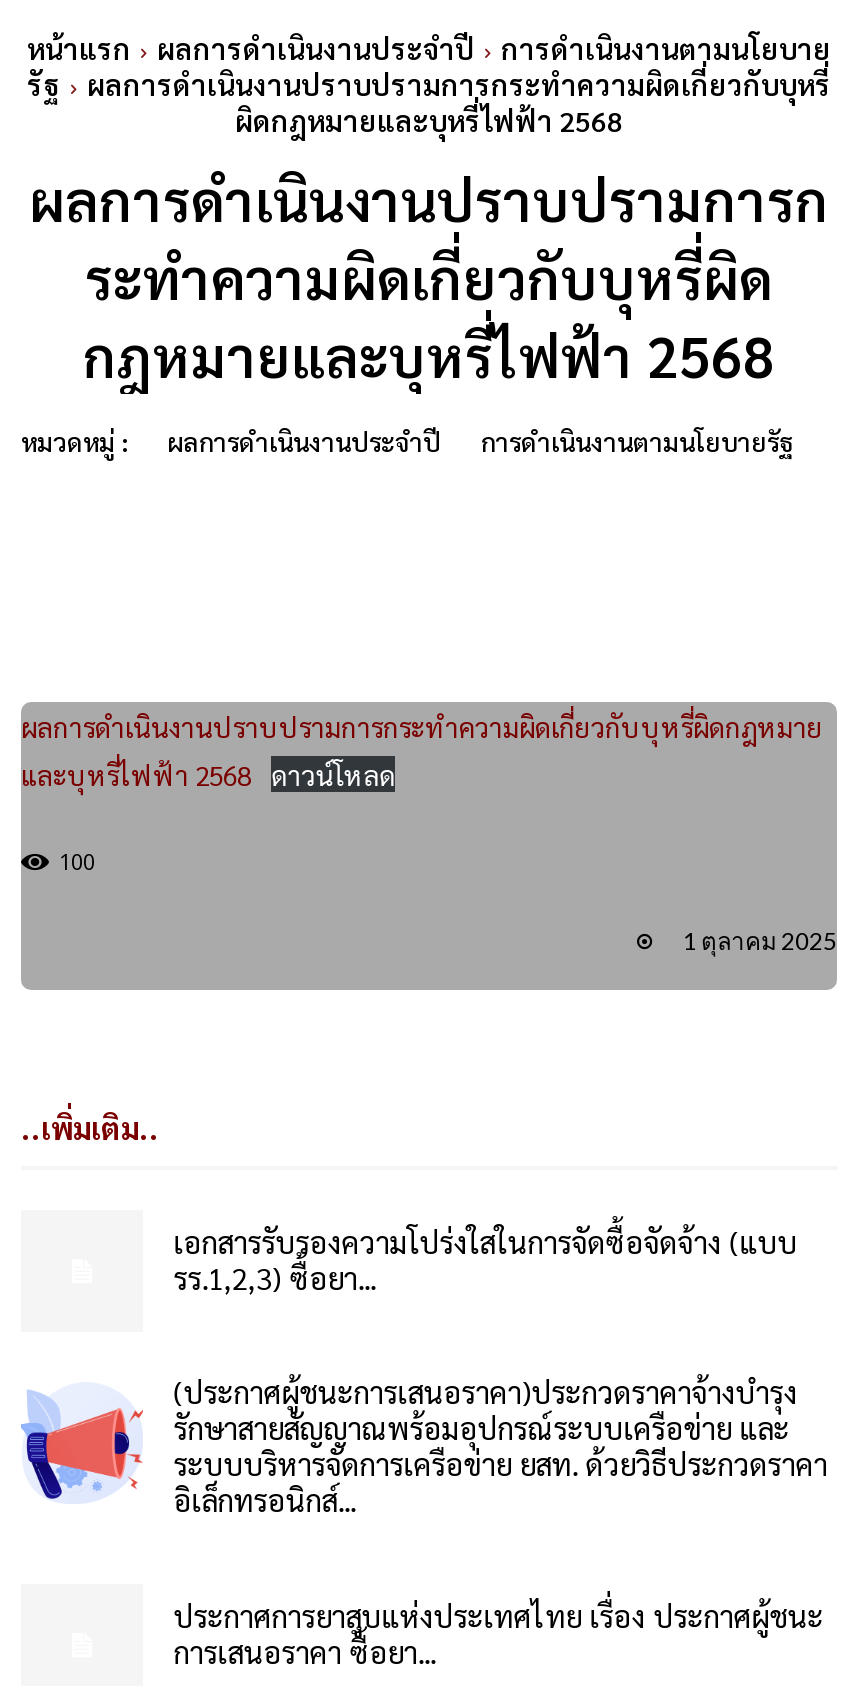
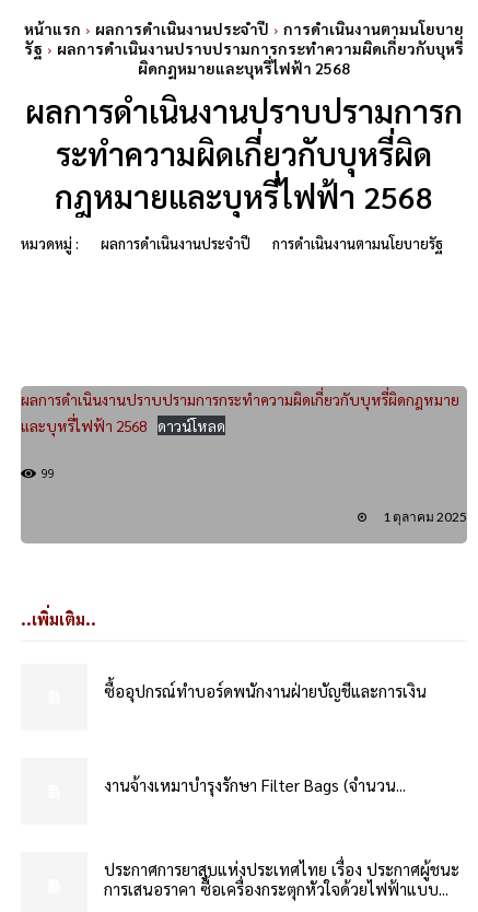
- 100
+ 99

- เอกสารรับรองความโปร่งใสในการจัดซื้อจัดจ้าง (แบบ
- รร.1,2,3) ซื้อยา...
+ ซื้ออุปกรณ์ทำบอร์ดพนักงานฝ่ายบัญชีและการเงิน

- (ประกาศผู้ชนะการเสนอราคา)ประกวดราคาจ้างบำรุง
- รักษาสายสัญญาณพร้อมอุปกรณ์ระบบเครือข่าย และ
- ระบบบริหารจัดการเครือข่าย ยสท. ด้วยวิธีประกวดราคา
- อิเล็กทรอนิกส์...
+ งานจ้างเหมาบำรุงรักษา Filter Bags (จำนวน...

- [image]

- การเสนอราคา ซื้อยา...
+ การเสนอราคา ซื้อเครื่องกระตุกหัวใจด้วยไฟฟ้าแบบ...
